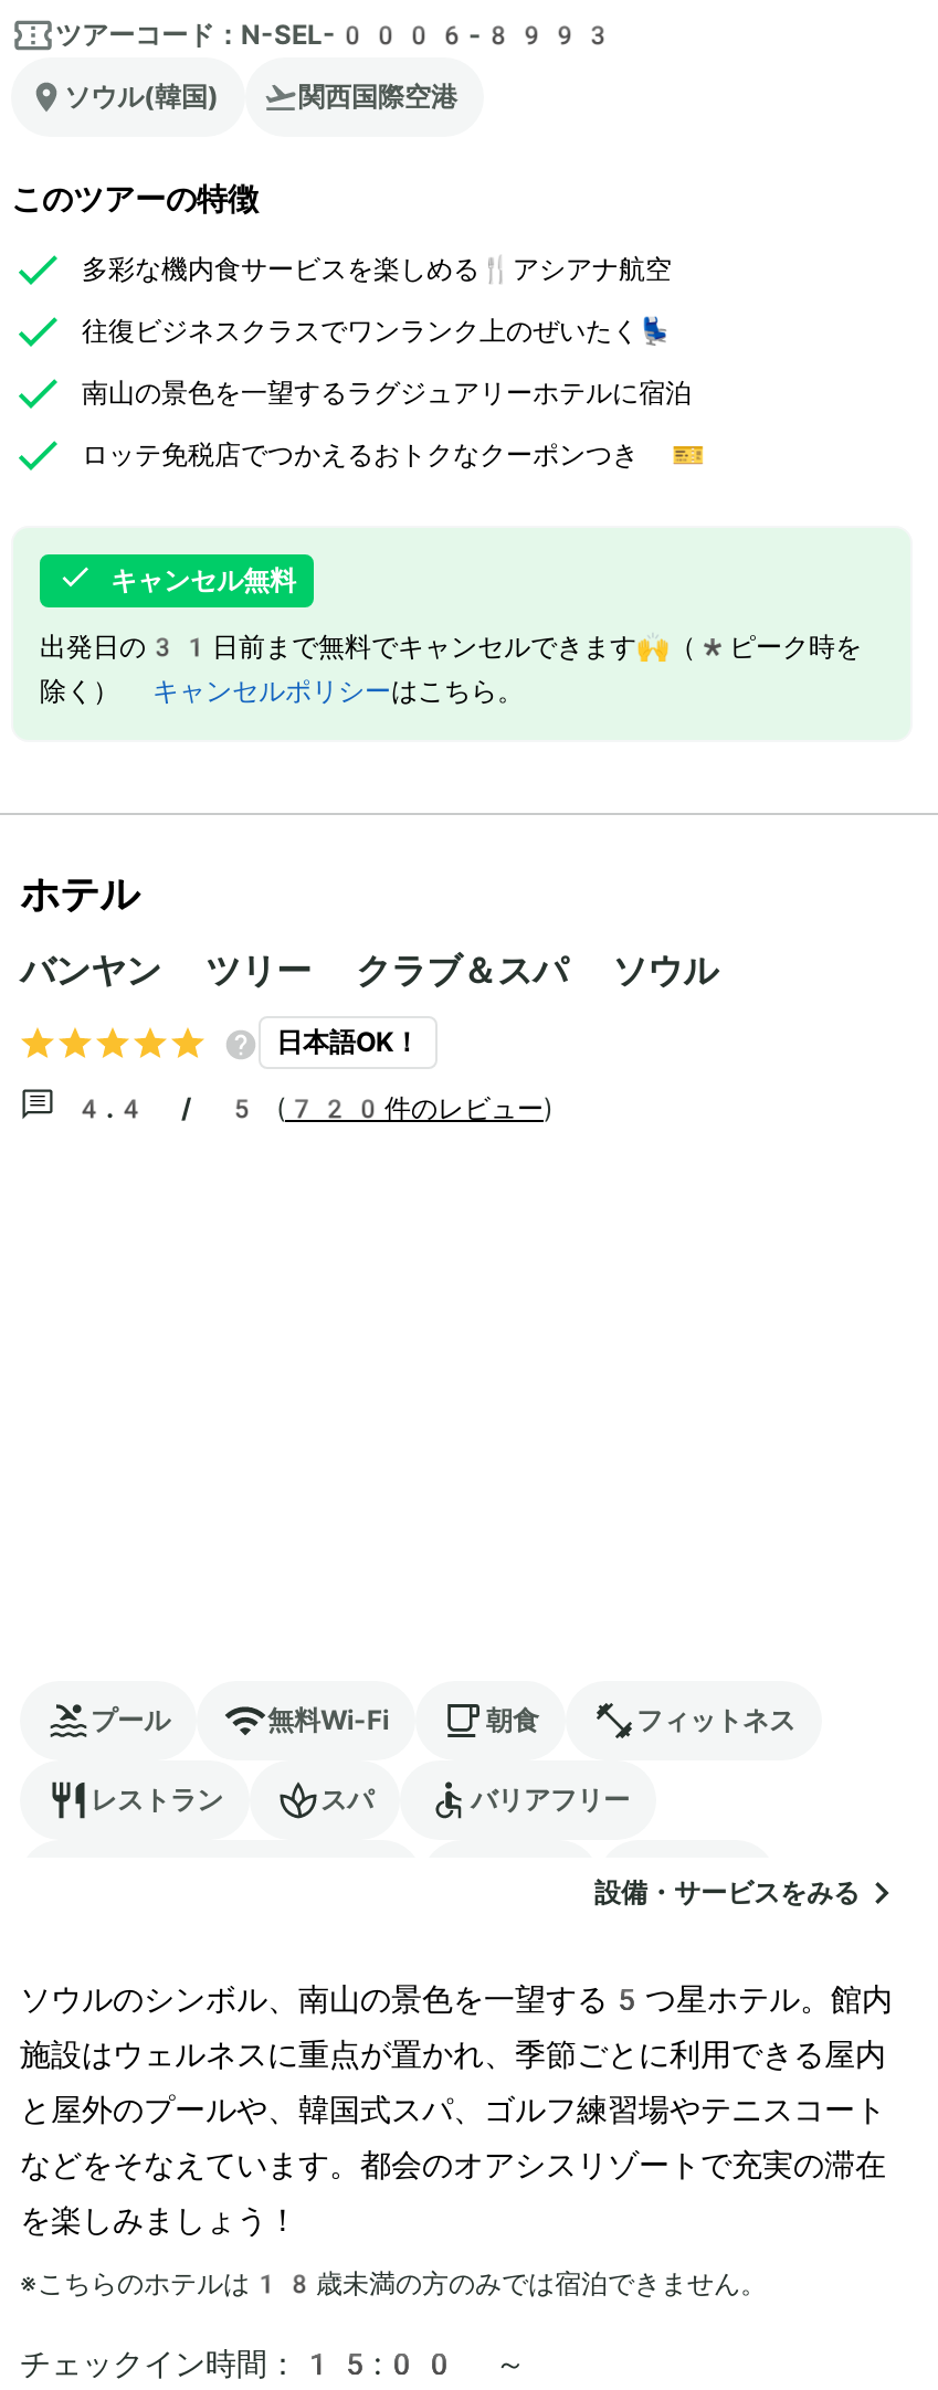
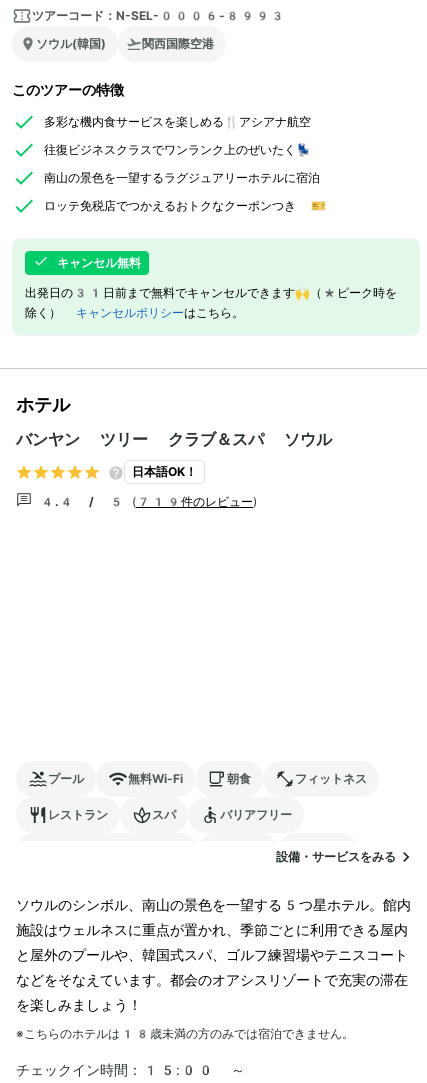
- 4.4 / 5 (720件のレビュー)
+ 4.4 / 5 (719件のレビュー)
